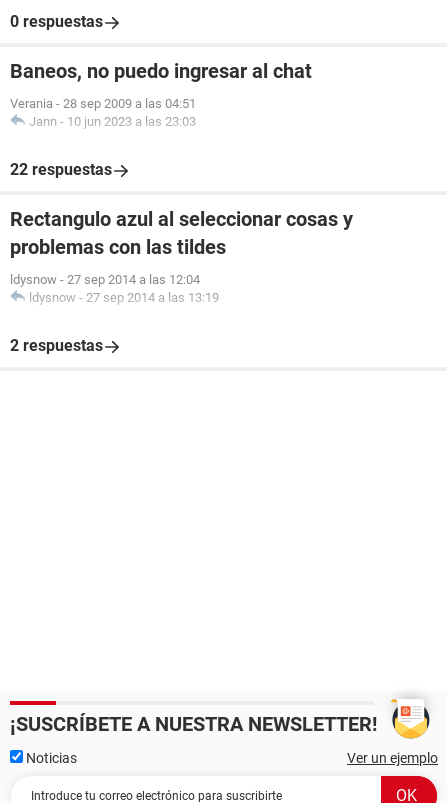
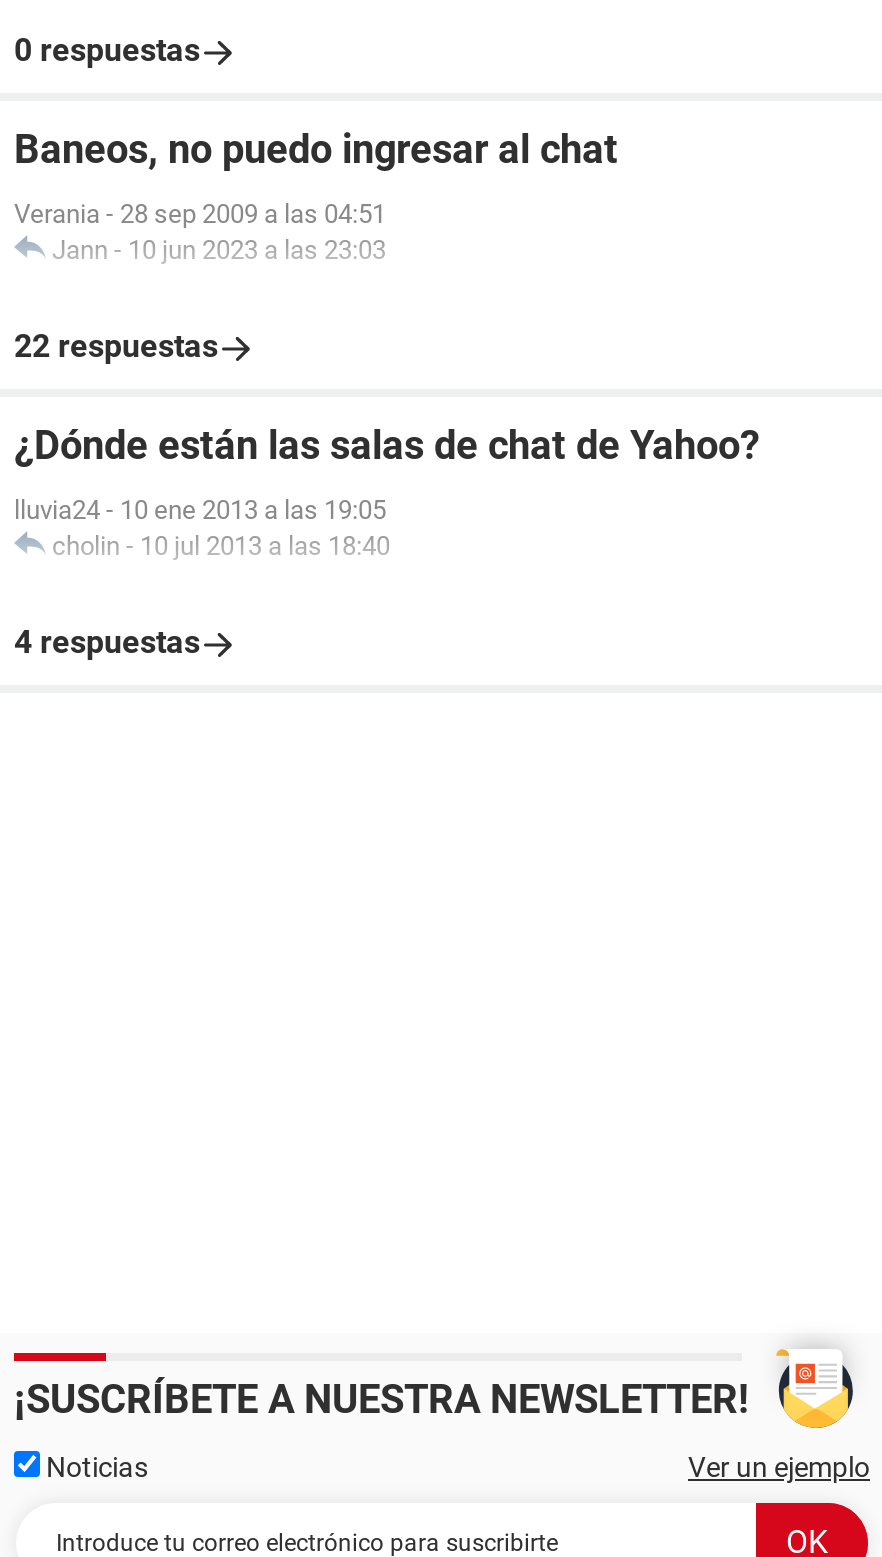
- Rectangulo azul al seleccionar cosas y
- problemas con las tildes
+ ¿Dónde están las salas de chat de Yahoo?

- ldysnow - 27 sep 2014 a las 12:04
- ldysnow - 27 sep 2014 a las 13:19
+ lluvia24 - 10 ene 2013 a las 19:05
+ cholin - 10 jul 2013 a las 18:40

- 2 respuestas
+ 4 respuestas
